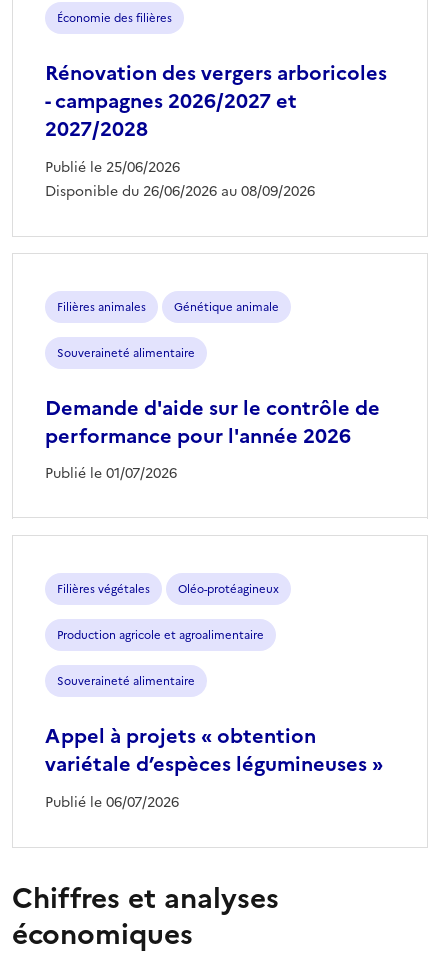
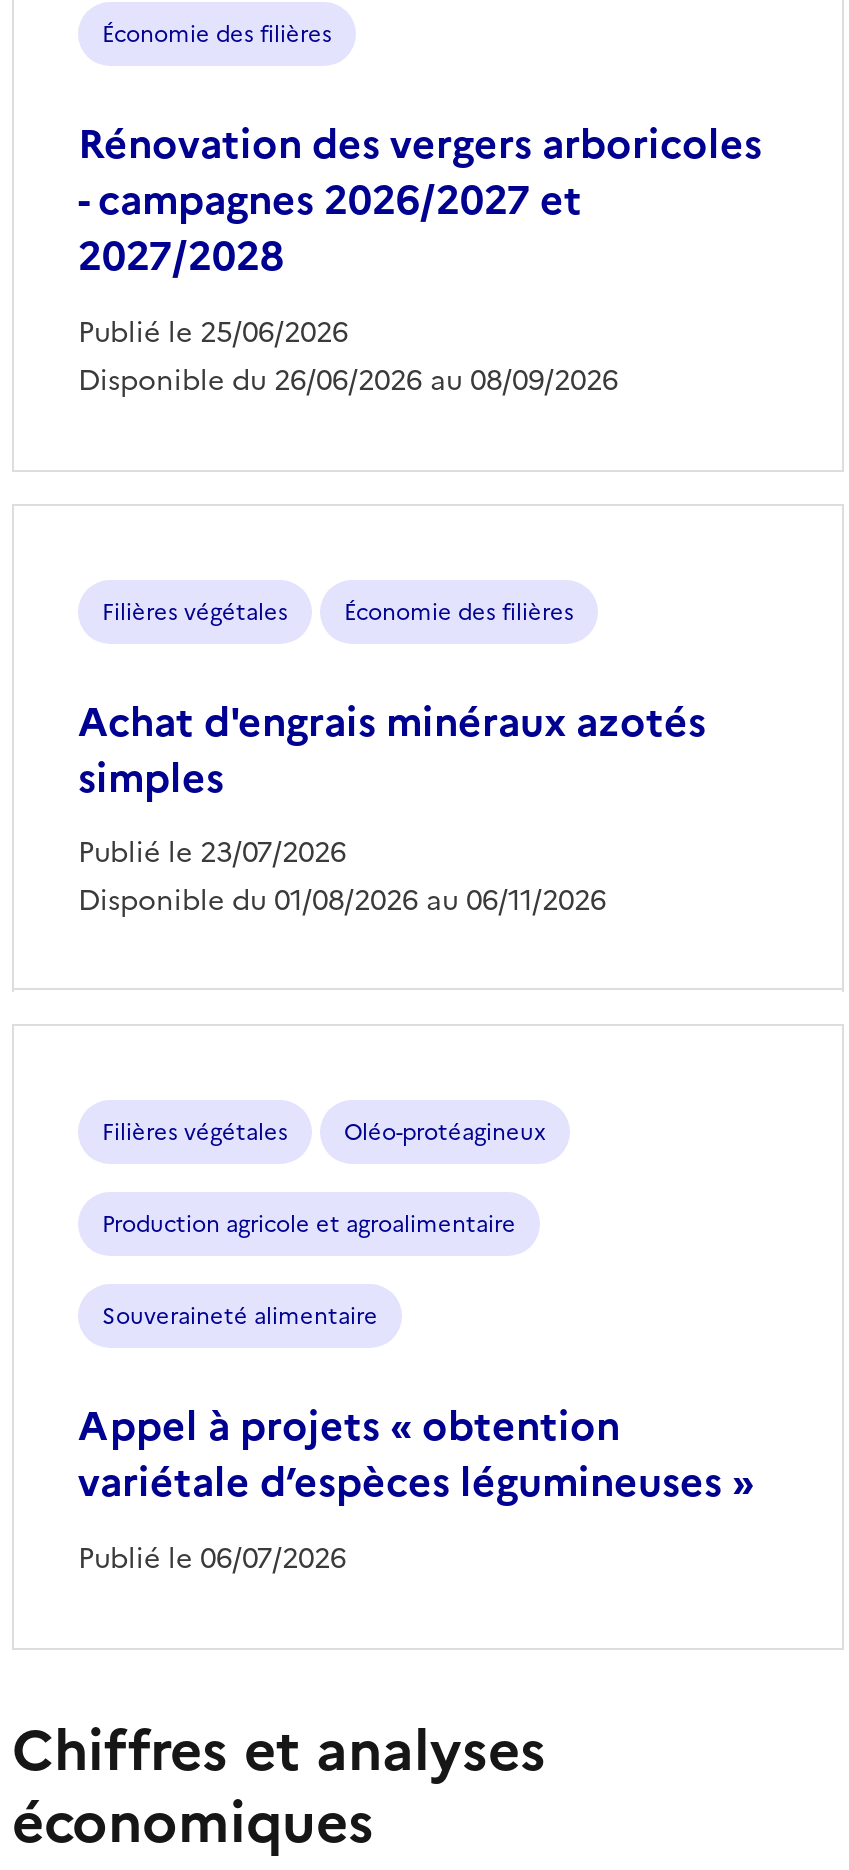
- Filières animales
- Génétique animale
- Souveraineté alimentaire
- Demande d'aide sur le contrôle de
- performance pour l'année 2026
- Publié le 01/07/2026
+ Filières végétales
+ Économie des filières
+ Achat d'engrais minéraux azotés
+ simples
+ Publié le 23/07/2026
+ Disponible du 01/08/2026 au 06/11/2026
